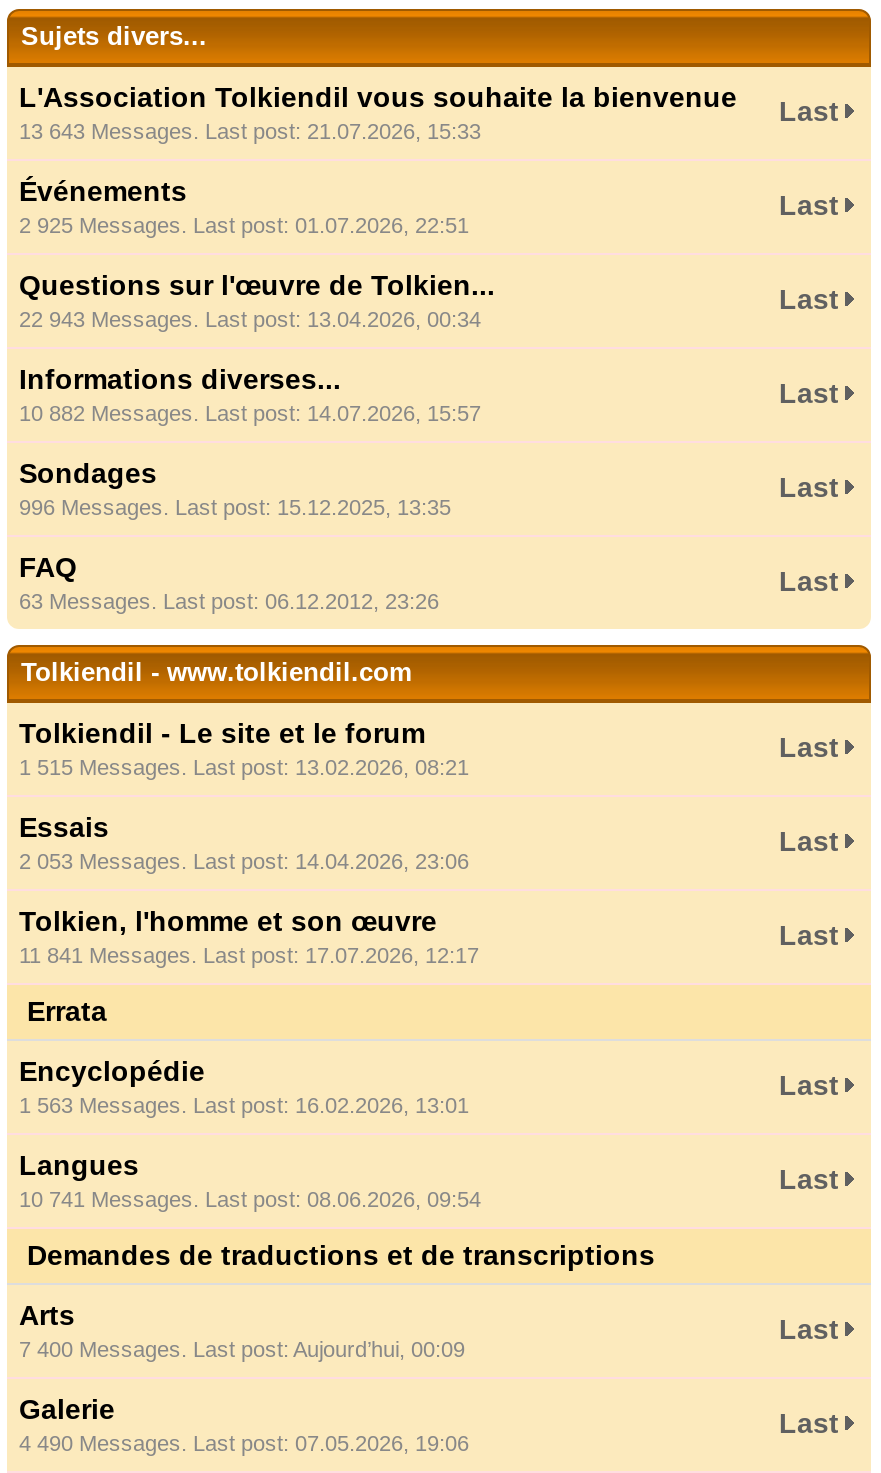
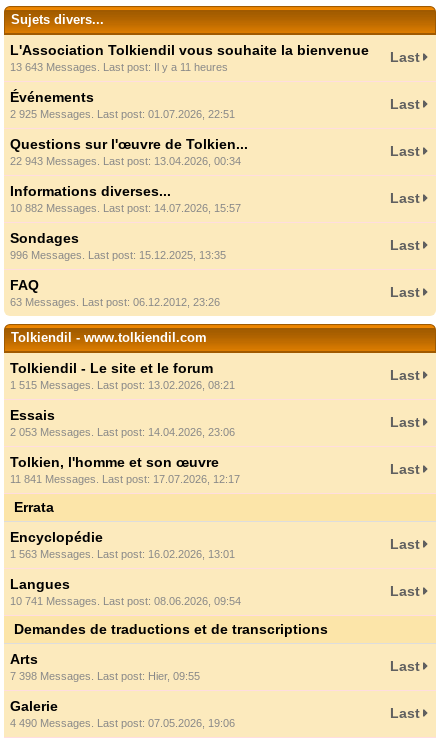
- 13 643 Messages. Last post: 21.07.2026, 15:33
+ 13 643 Messages. Last post: Il y a 11 heures

- 7 400 Messages. Last post: Aujourd’hui, 00:09
+ 7 398 Messages. Last post: Hier, 09:55
